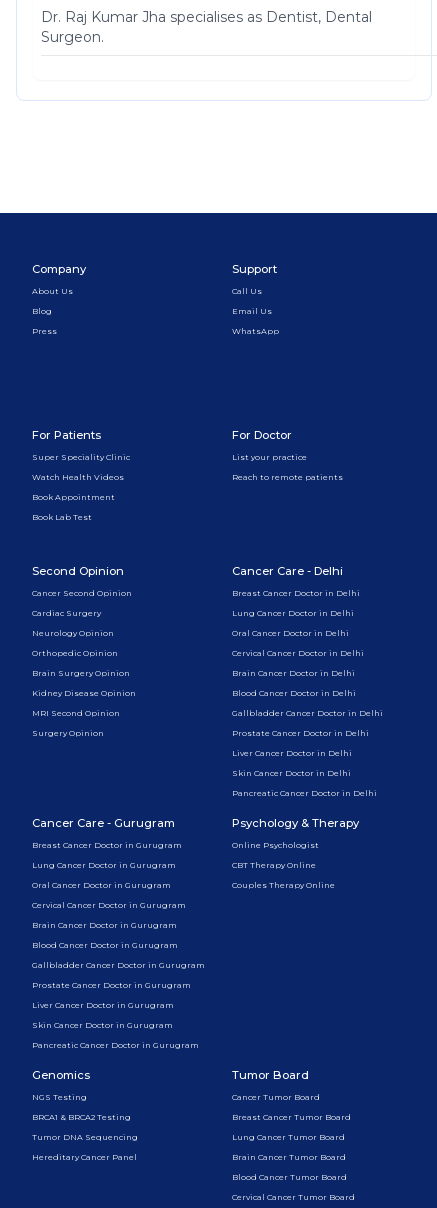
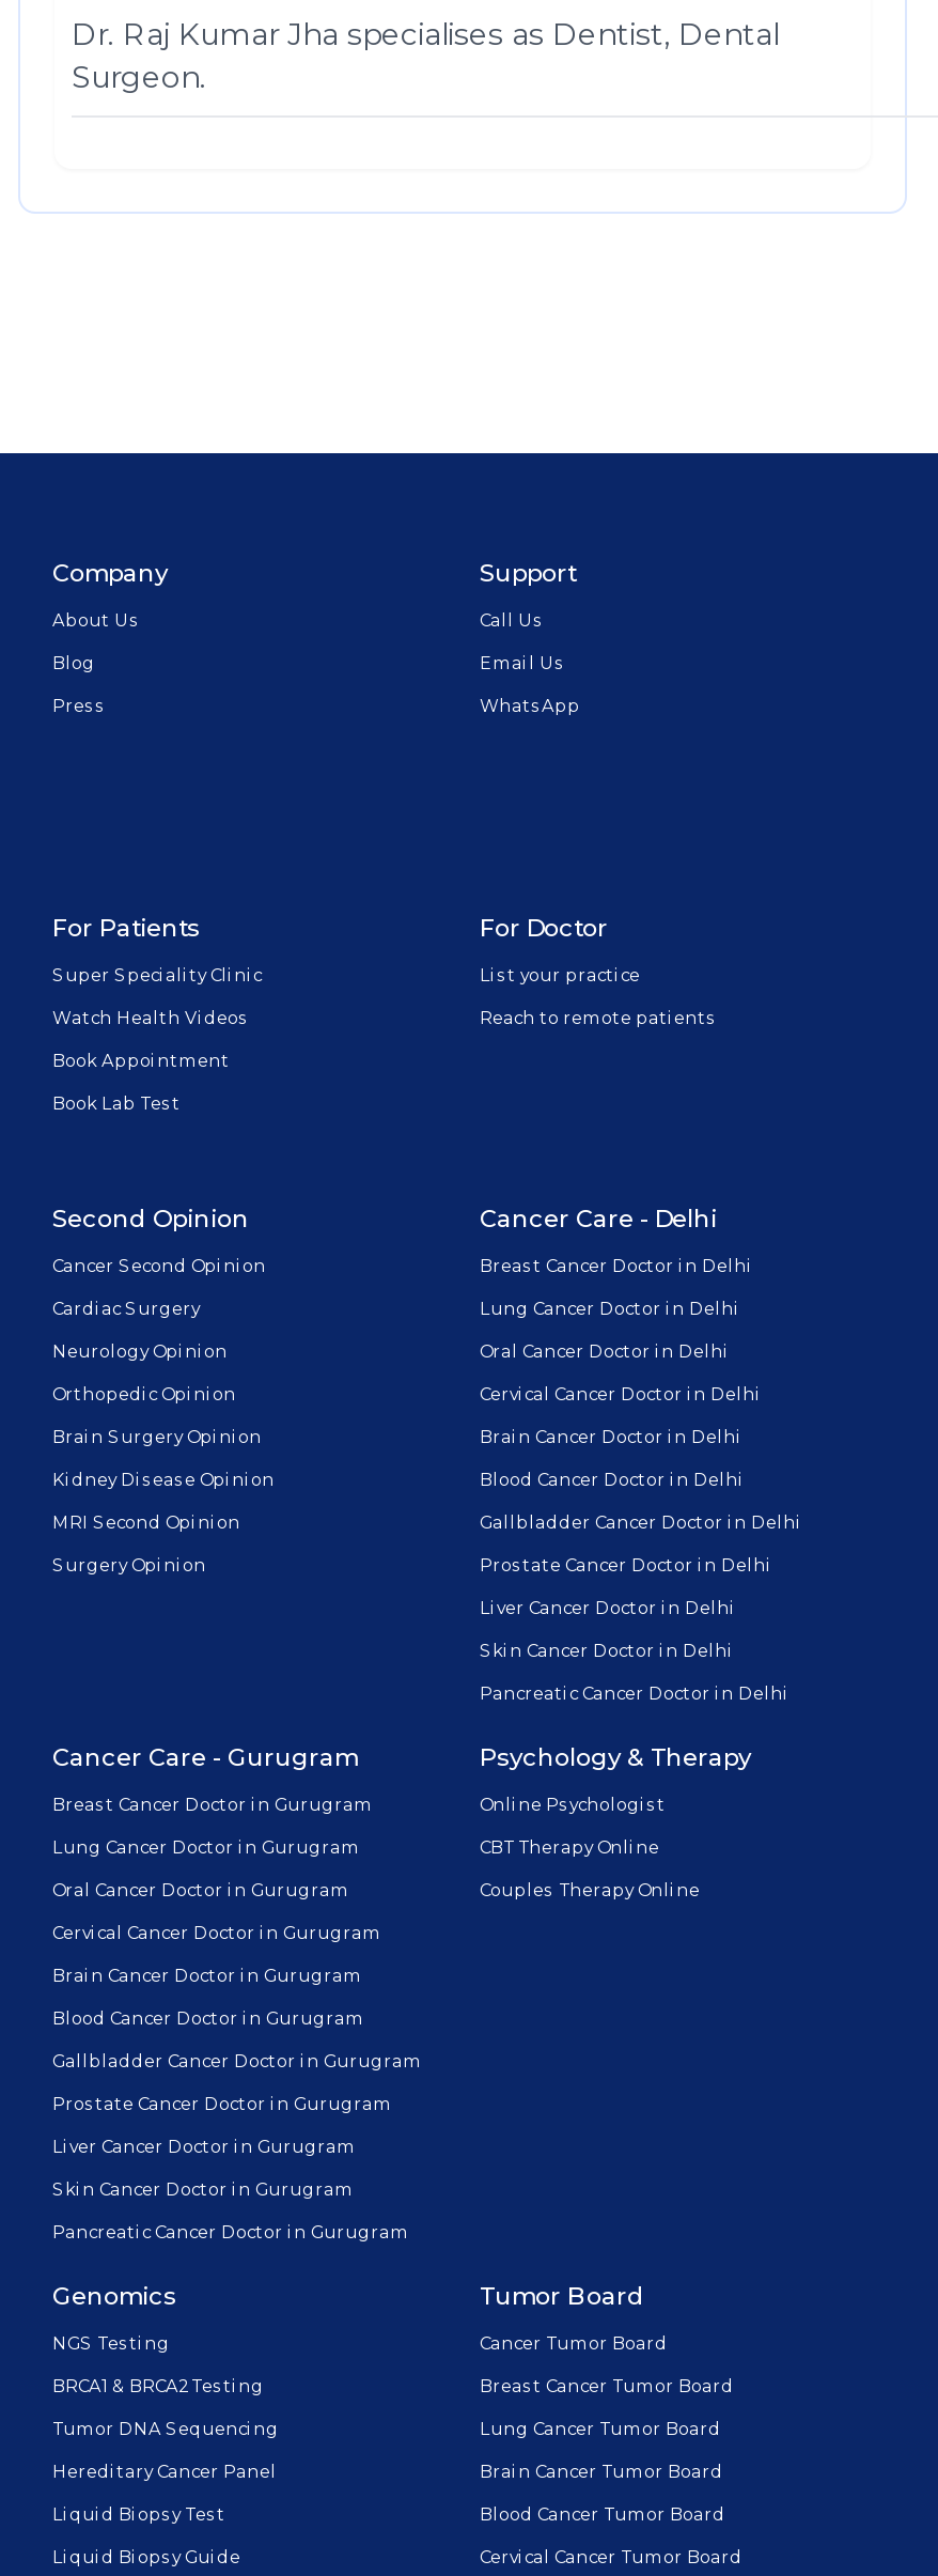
+ Liquid Biopsy Test
+ Liquid Biopsy Guide
